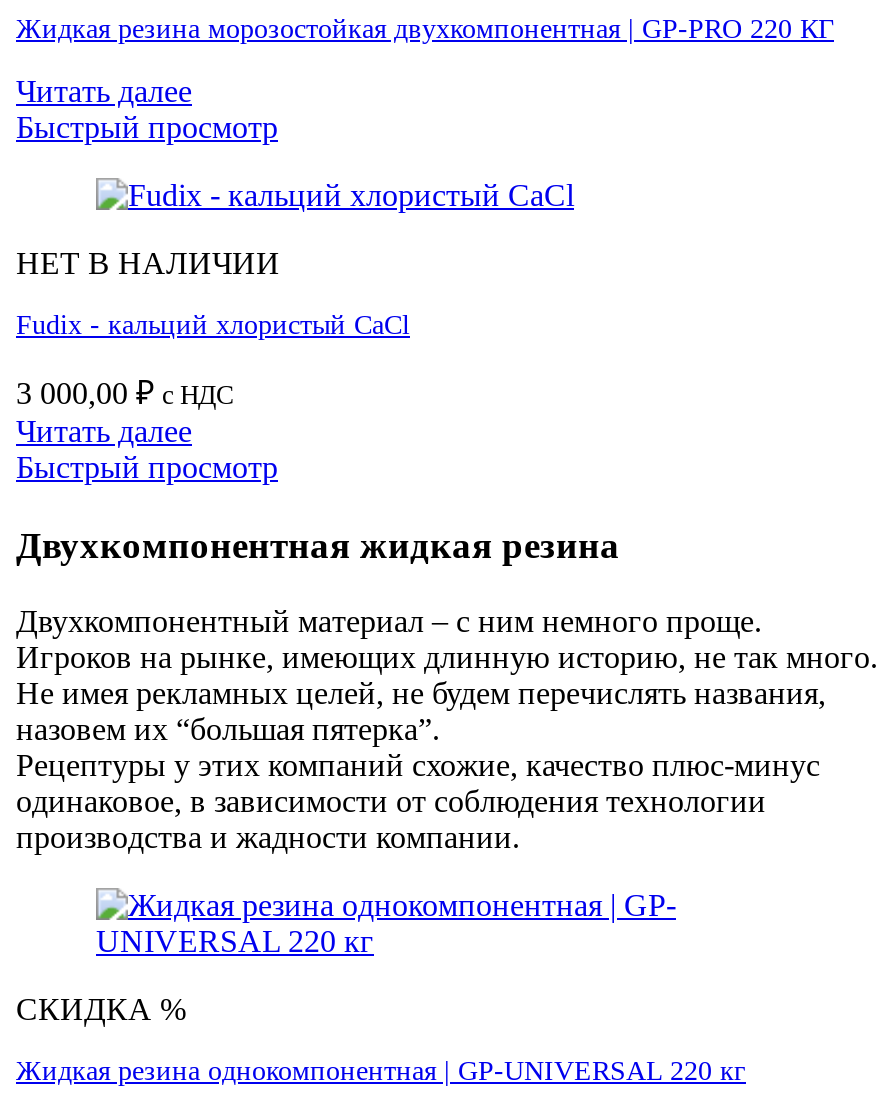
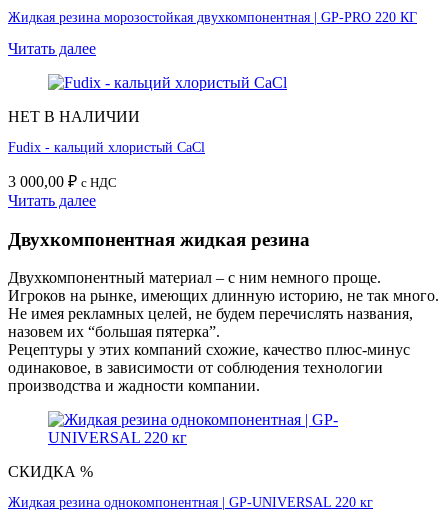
- Быстрый просмотр

- Быстрый просмотр
